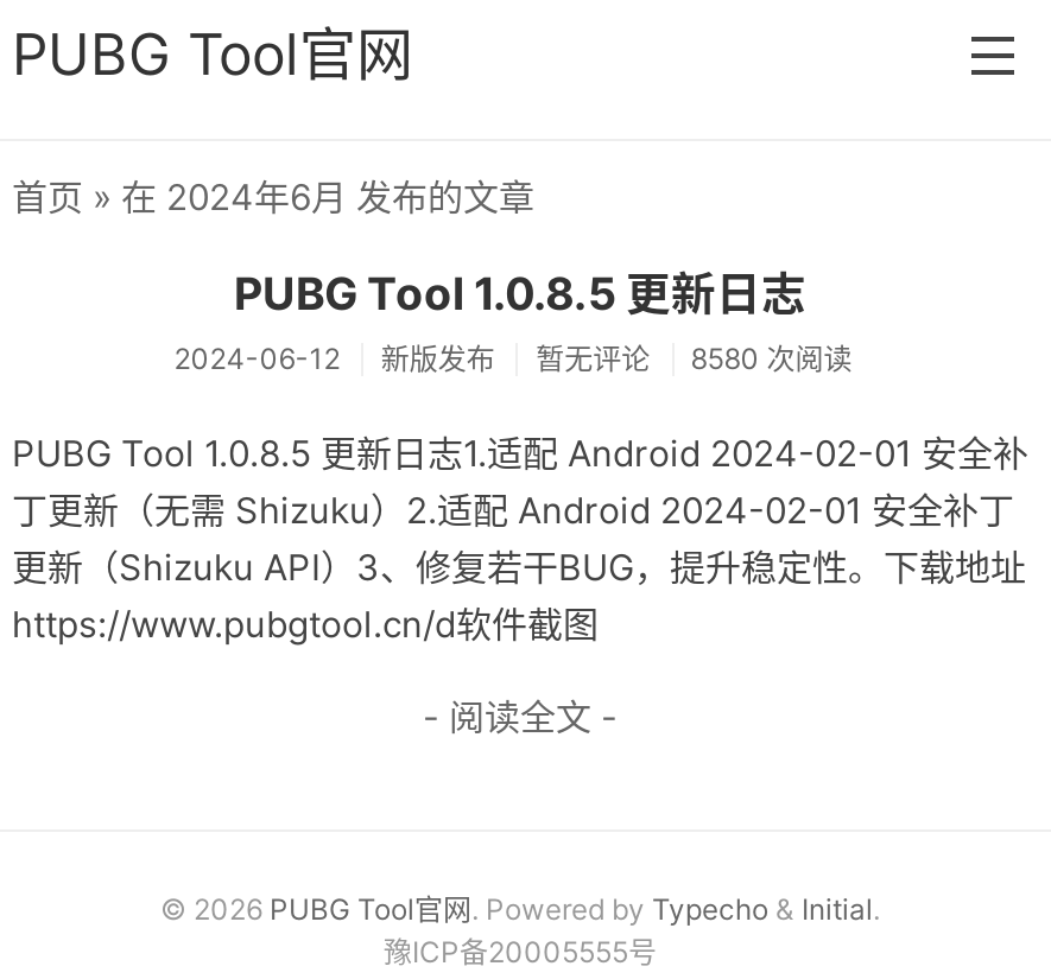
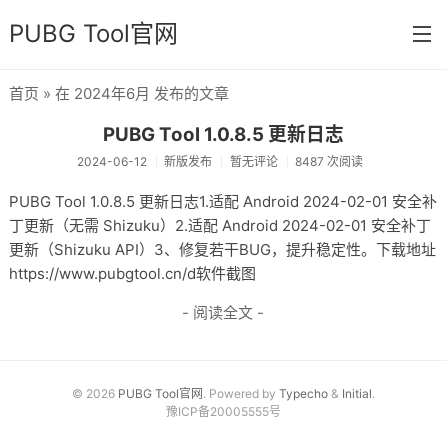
- 8580 次阅读
+ 8487 次阅读
